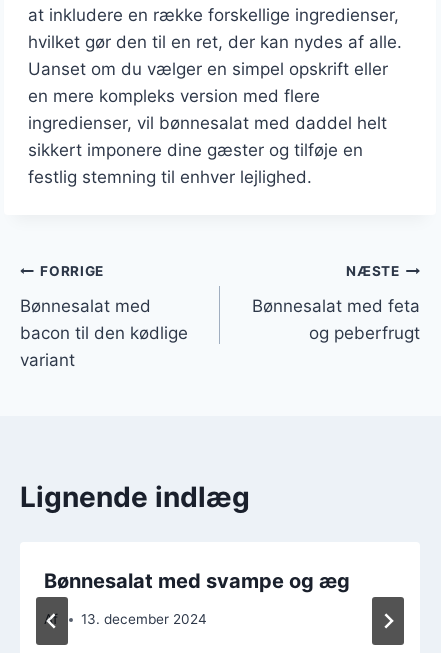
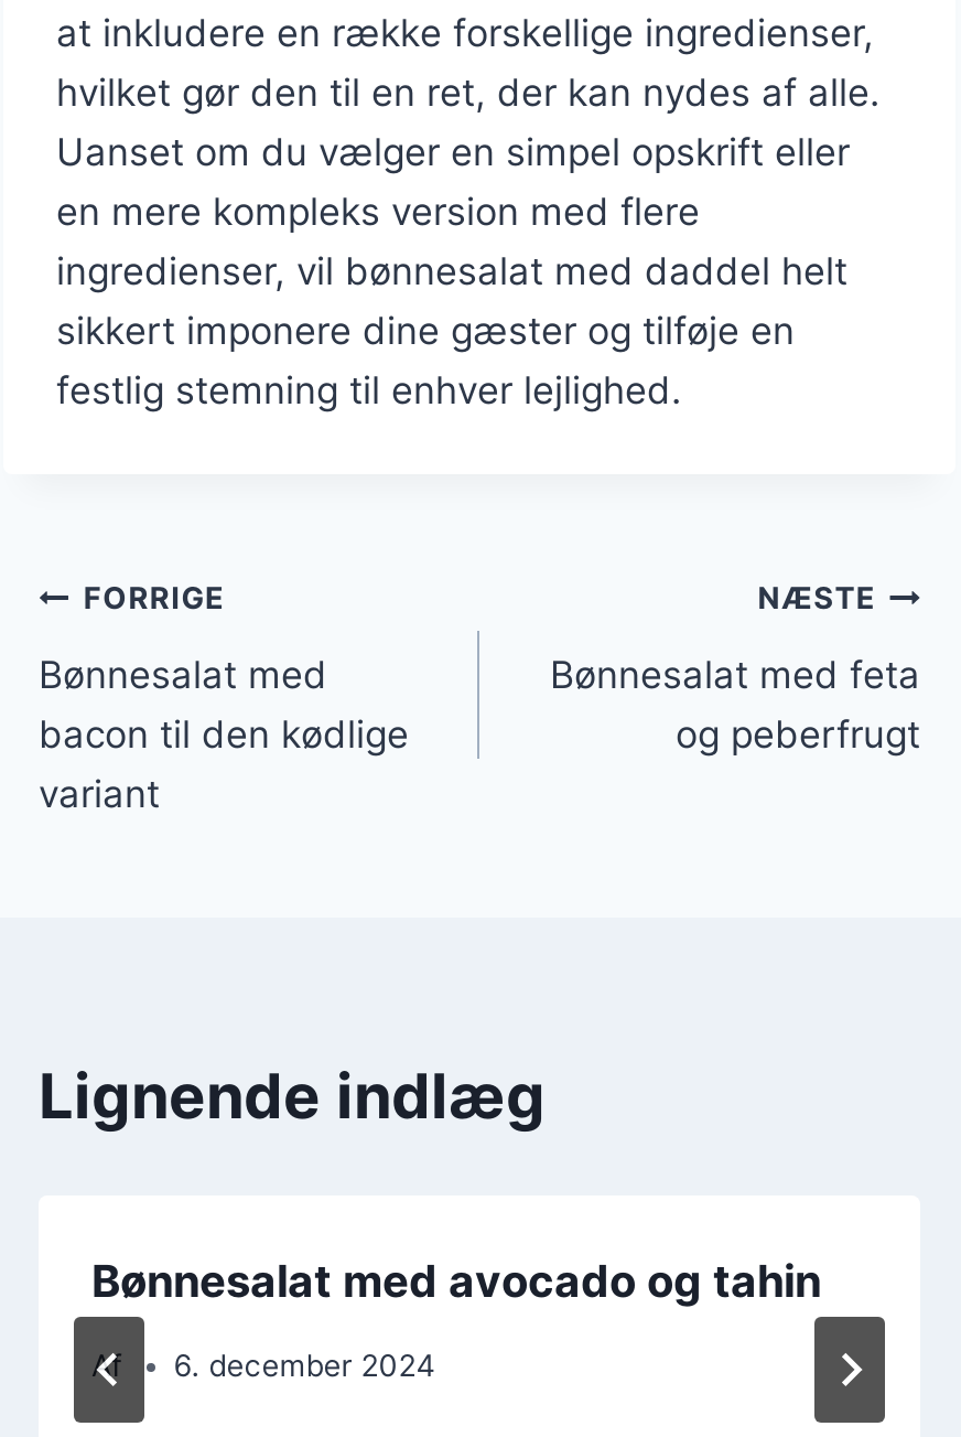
- Bønnesalat med svampe og æg
+ Bønnesalat med avocado og tahin

- 13. december 2024
+ 6. december 2024
